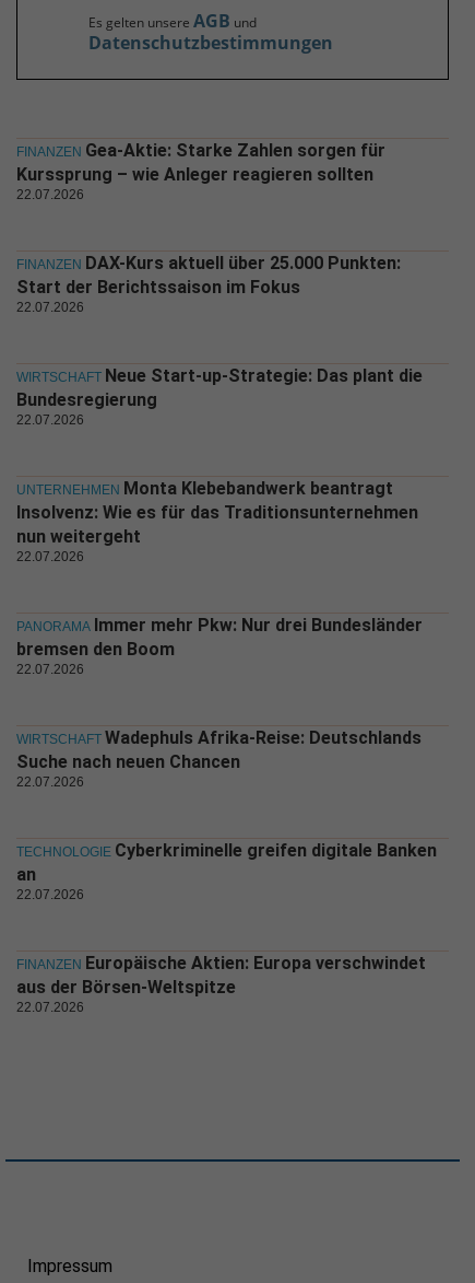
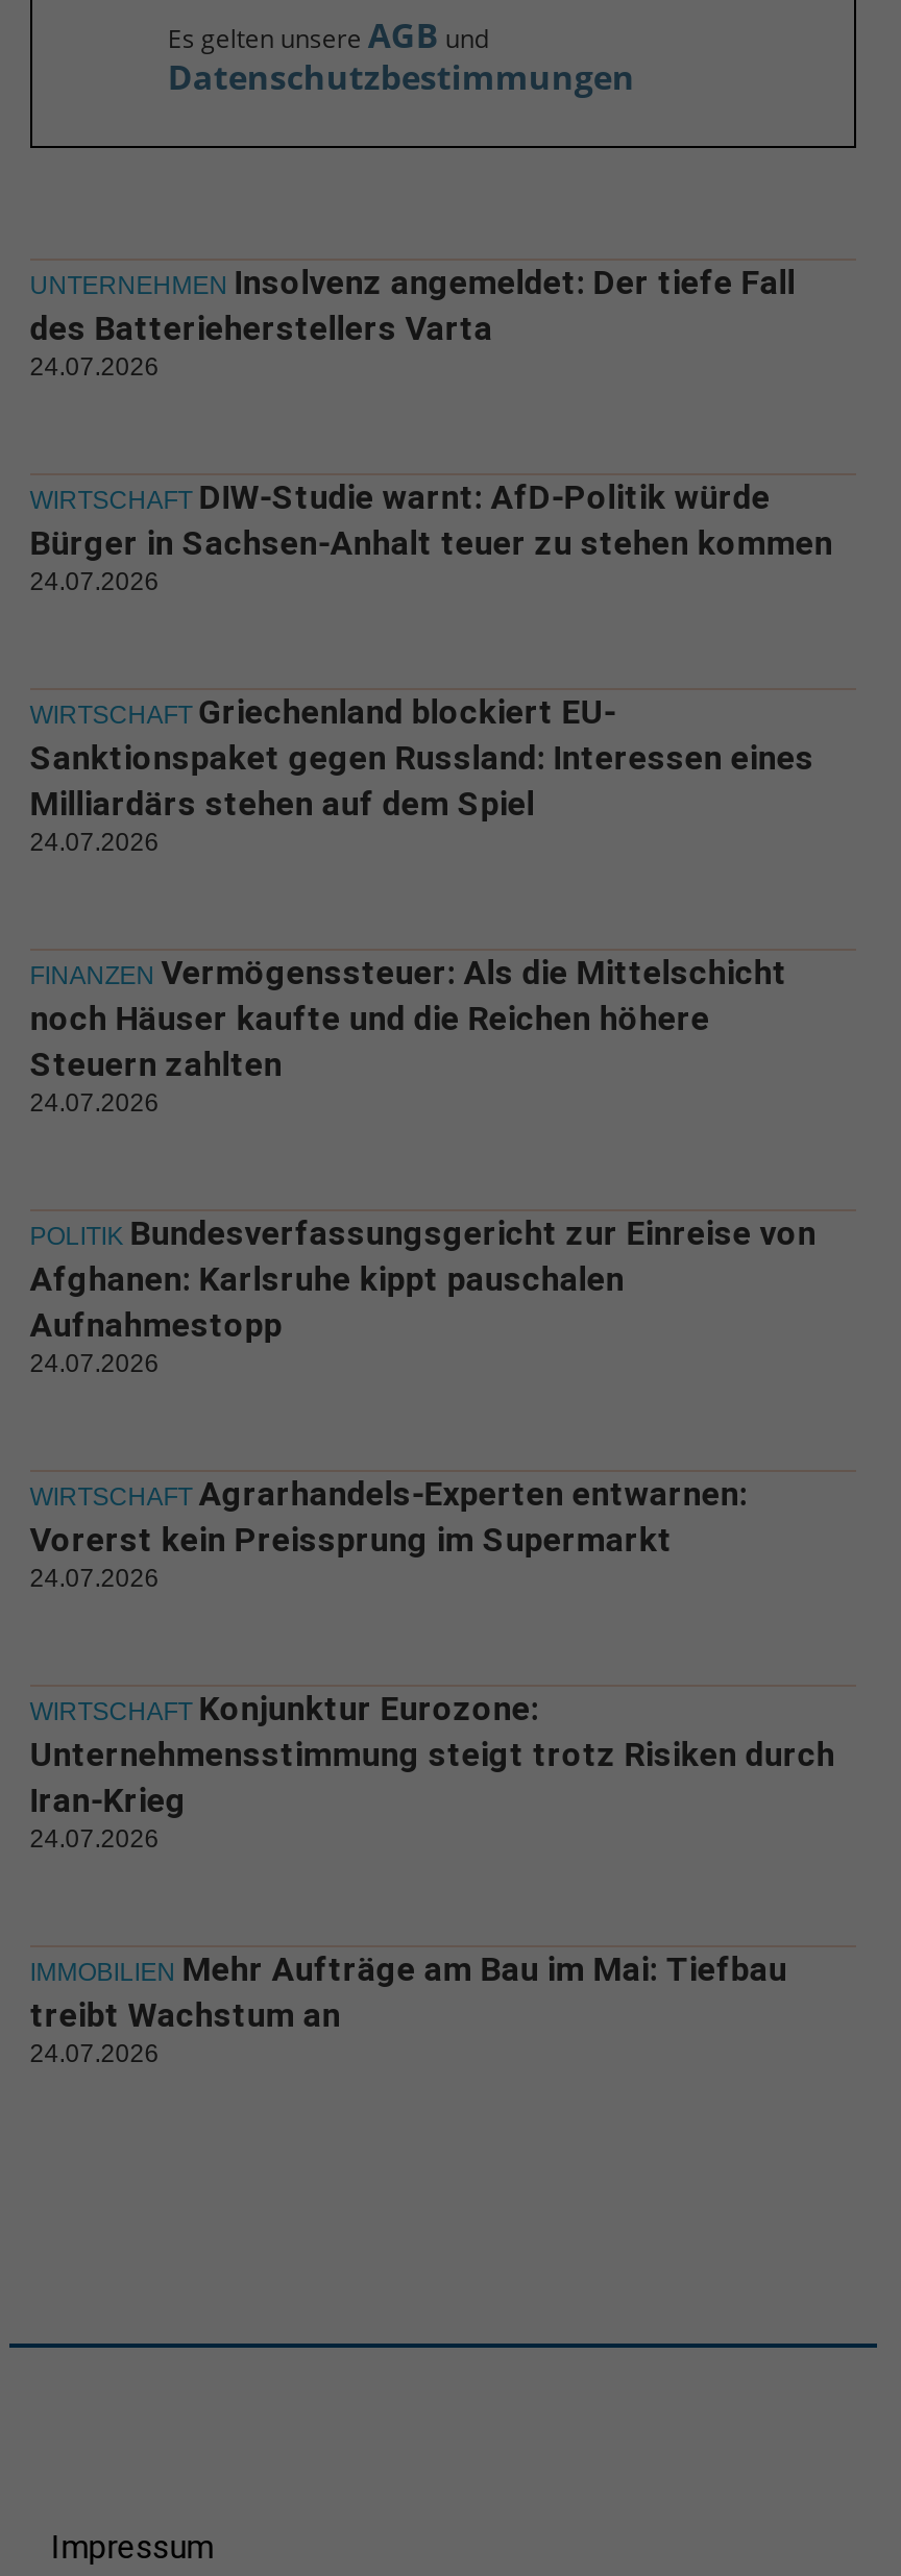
- FINANZEN Gea-Aktie: Starke Zahlen sorgen für
- Kurssprung – wie Anleger reagieren sollten
- 22.07.2026
+ UNTERNEHMEN Insolvenz angemeldet: Der tiefe Fall
+ des Batterieherstellers Varta
+ 24.07.2026

- FINANZEN DAX-Kurs aktuell über 25.000 Punkten:
- Start der Berichtssaison im Fokus
- 22.07.2026
+ WIRTSCHAFT DIW-Studie warnt: AfD-Politik würde
+ Bürger in Sachsen-Anhalt teuer zu stehen kommen
+ 24.07.2026

- WIRTSCHAFT Neue Start-up-Strategie: Das plant die
- Bundesregierung
- 22.07.2026
+ WIRTSCHAFT Griechenland blockiert EU-
+ Sanktionspaket gegen Russland: Interessen eines
+ Milliardärs stehen auf dem Spiel
+ 24.07.2026

- UNTERNEHMEN Monta Klebebandwerk beantragt
- Insolvenz: Wie es für das Traditionsunternehmen
- nun weitergeht
- 22.07.2026
+ FINANZEN Vermögenssteuer: Als die Mittelschicht
+ noch Häuser kaufte und die Reichen höhere
+ Steuern zahlten
+ 24.07.2026

- PANORAMA Immer mehr Pkw: Nur drei Bundesländer
- bremsen den Boom
- 22.07.2026
+ POLITIK Bundesverfassungsgericht zur Einreise von
+ Afghanen: Karlsruhe kippt pauschalen
+ Aufnahmestopp
+ 24.07.2026

- WIRTSCHAFT Wadephuls Afrika-Reise: Deutschlands
- Suche nach neuen Chancen
- 22.07.2026
+ WIRTSCHAFT Agrarhandels-Experten entwarnen:
+ Vorerst kein Preissprung im Supermarkt
+ 24.07.2026

- TECHNOLOGIE Cyberkriminelle greifen digitale Banken
- an
- 22.07.2026
+ WIRTSCHAFT Konjunktur Eurozone:
+ Unternehmensstimmung steigt trotz Risiken durch
+ Iran-Krieg
+ 24.07.2026

- FINANZEN Europäische Aktien: Europa verschwindet
- aus der Börsen-Weltspitze
- 22.07.2026
+ IMMOBILIEN Mehr Aufträge am Bau im Mai: Tiefbau
+ treibt Wachstum an
+ 24.07.2026
